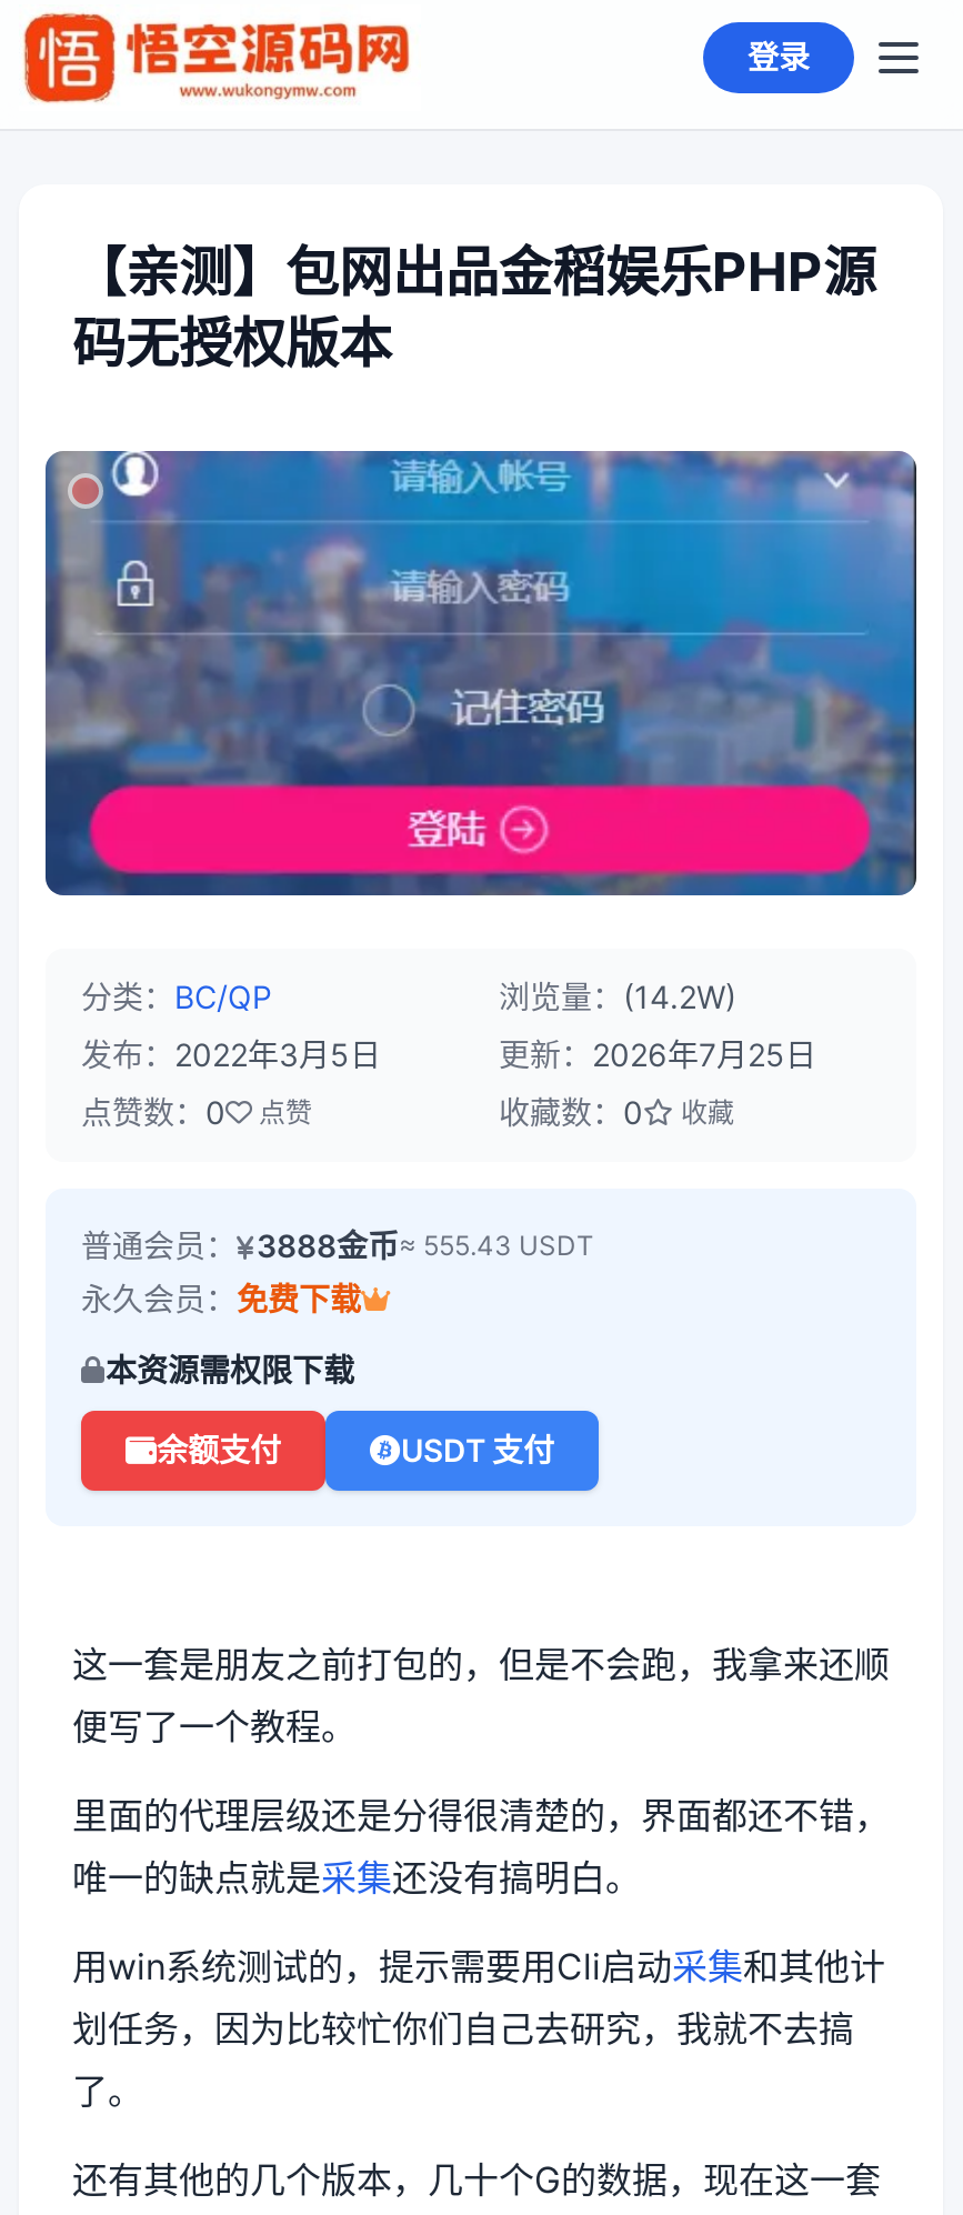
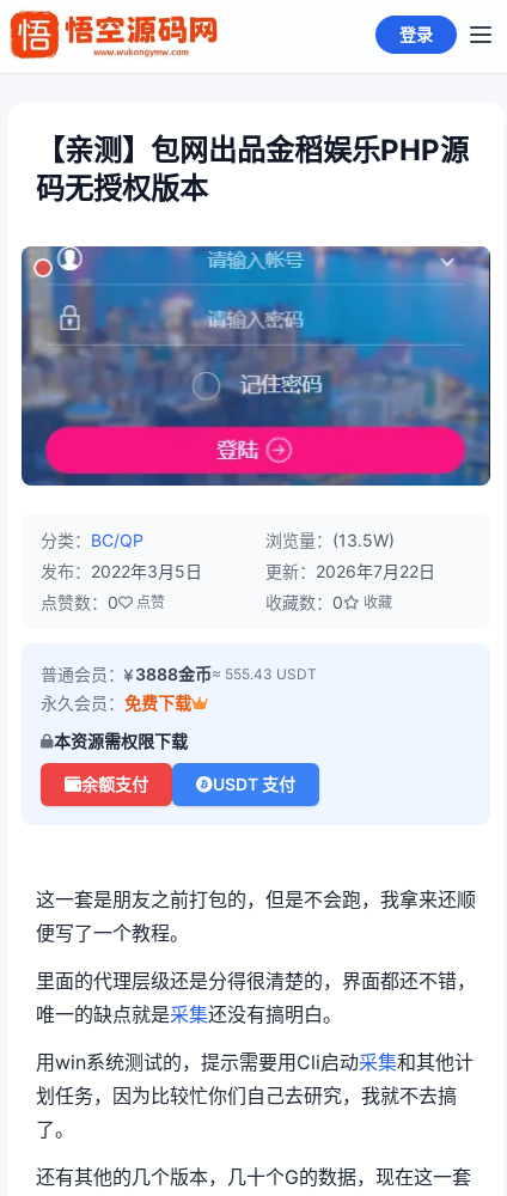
- 浏览量：(14.2W)
+ 浏览量：(13.5W)

- 更新：2026年7月25日
+ 更新：2026年7月22日
